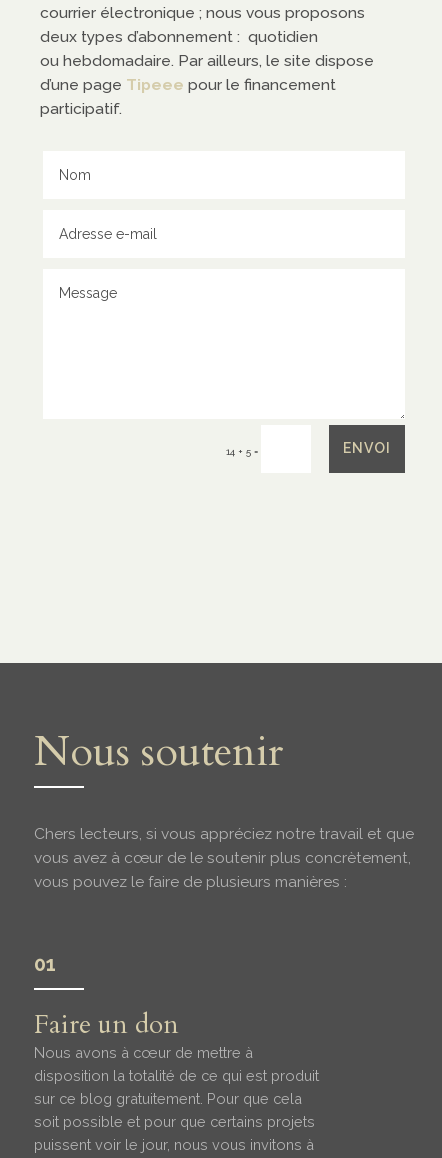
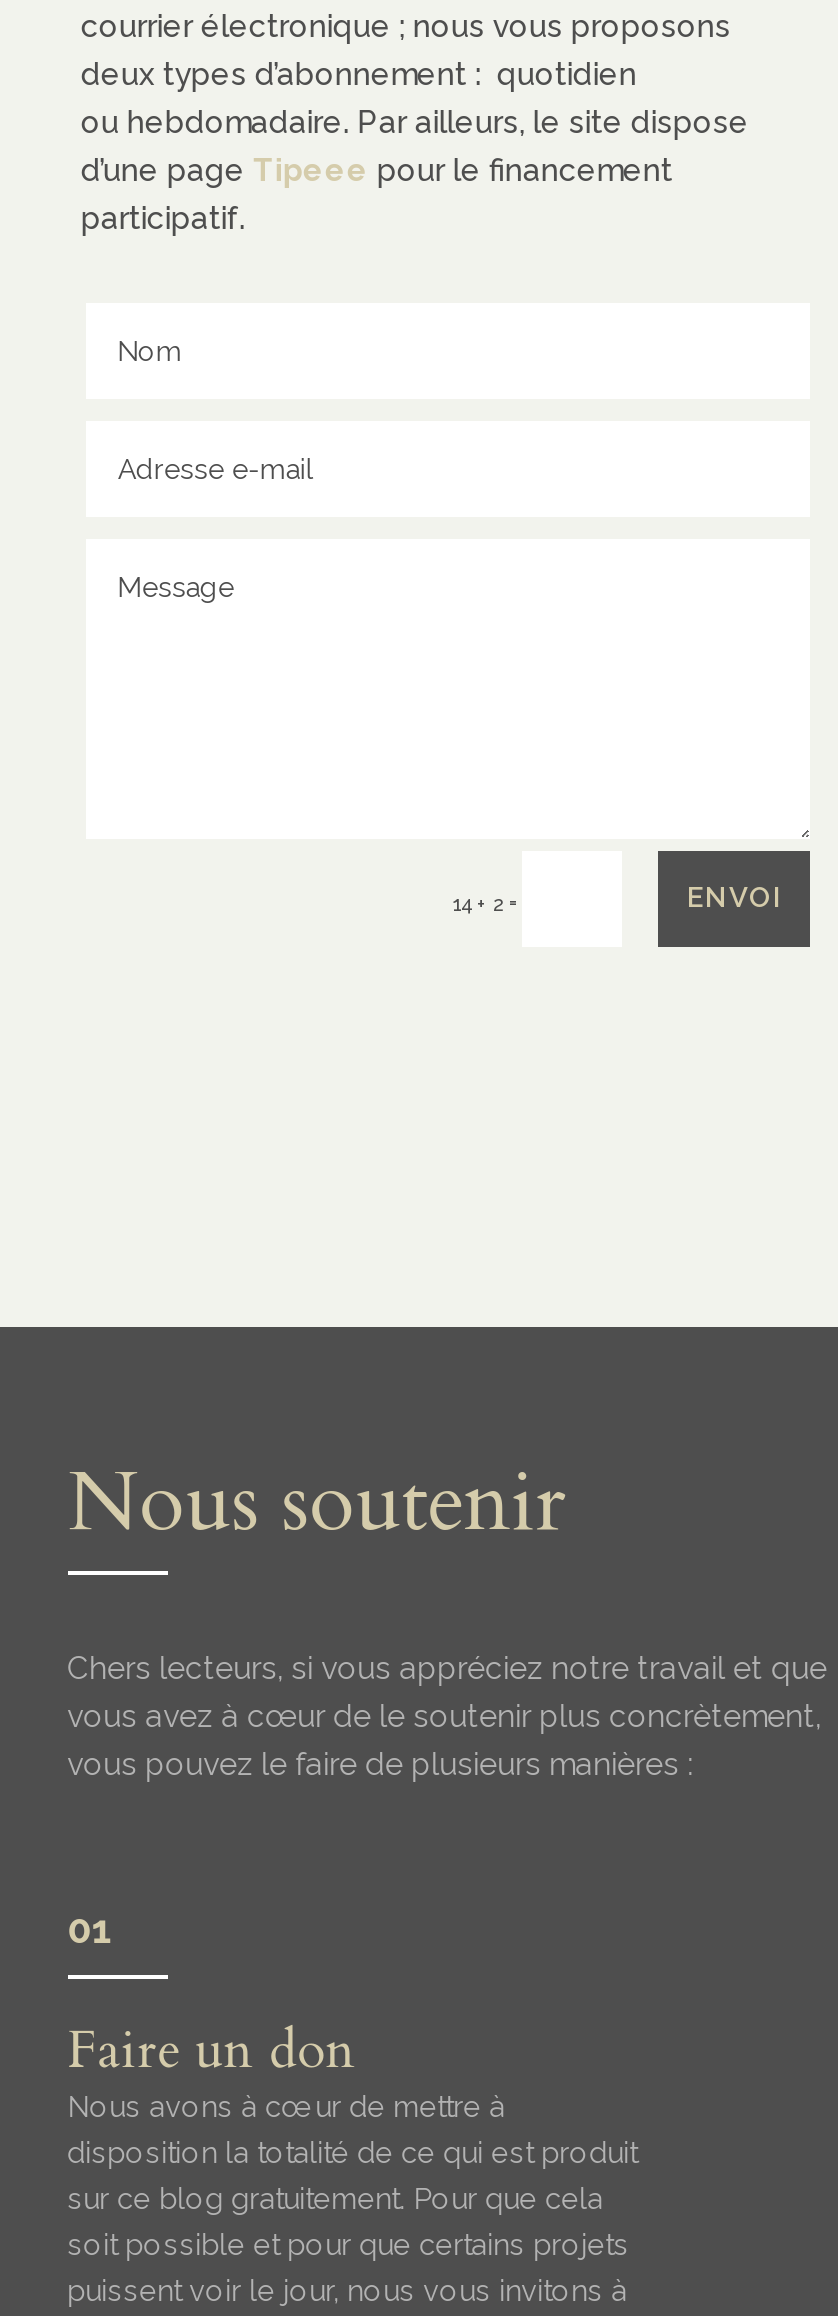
- 14 + 5 =
+ 14 + 2 =
